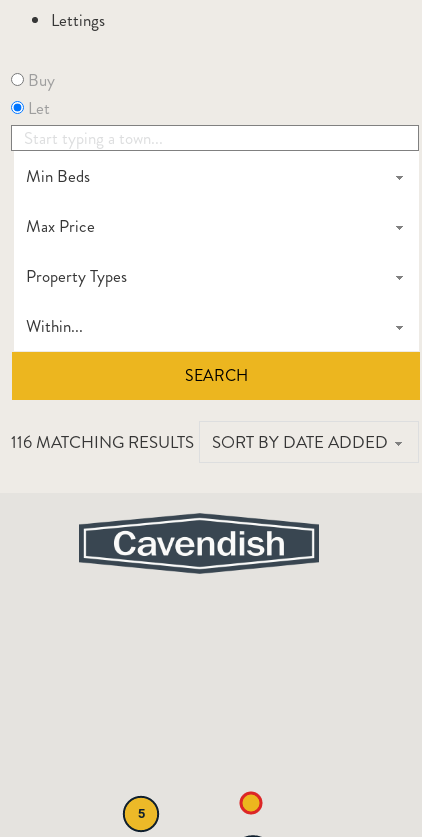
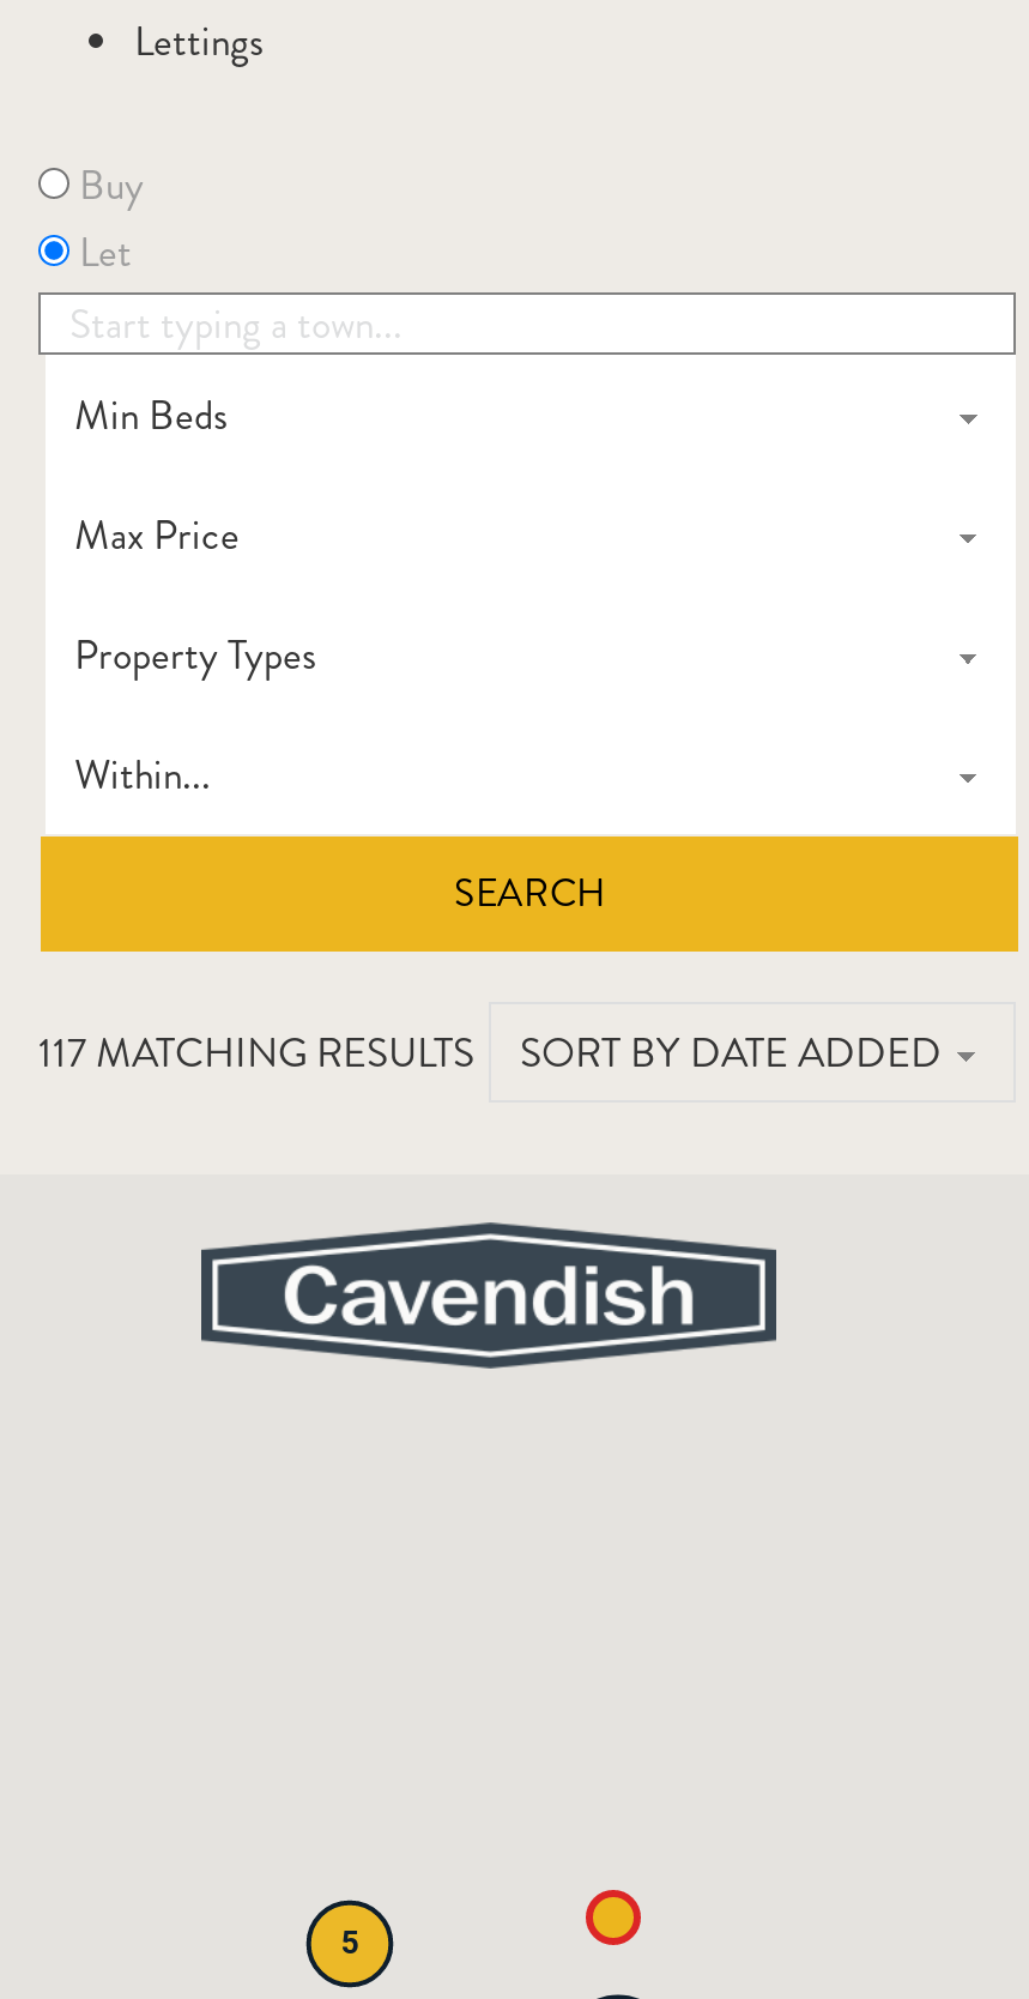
- 116 MATCHING RESULTS
+ 117 MATCHING RESULTS
